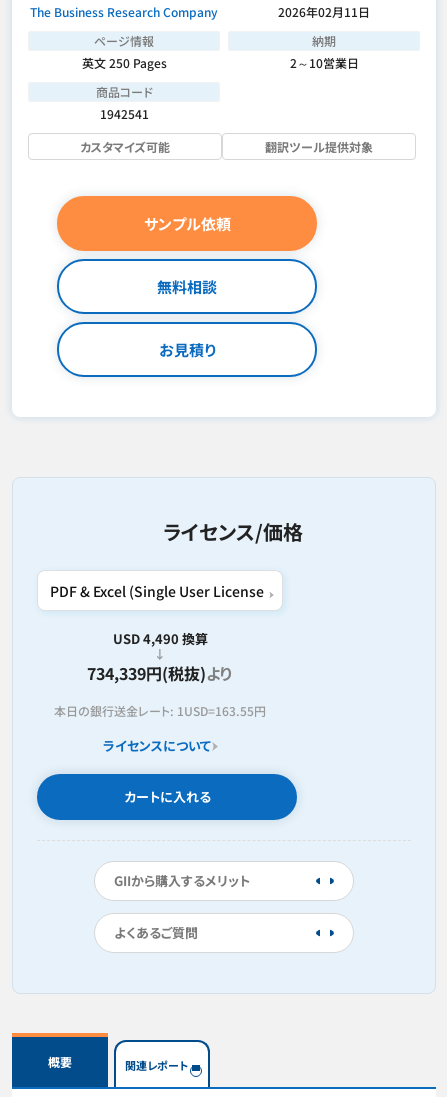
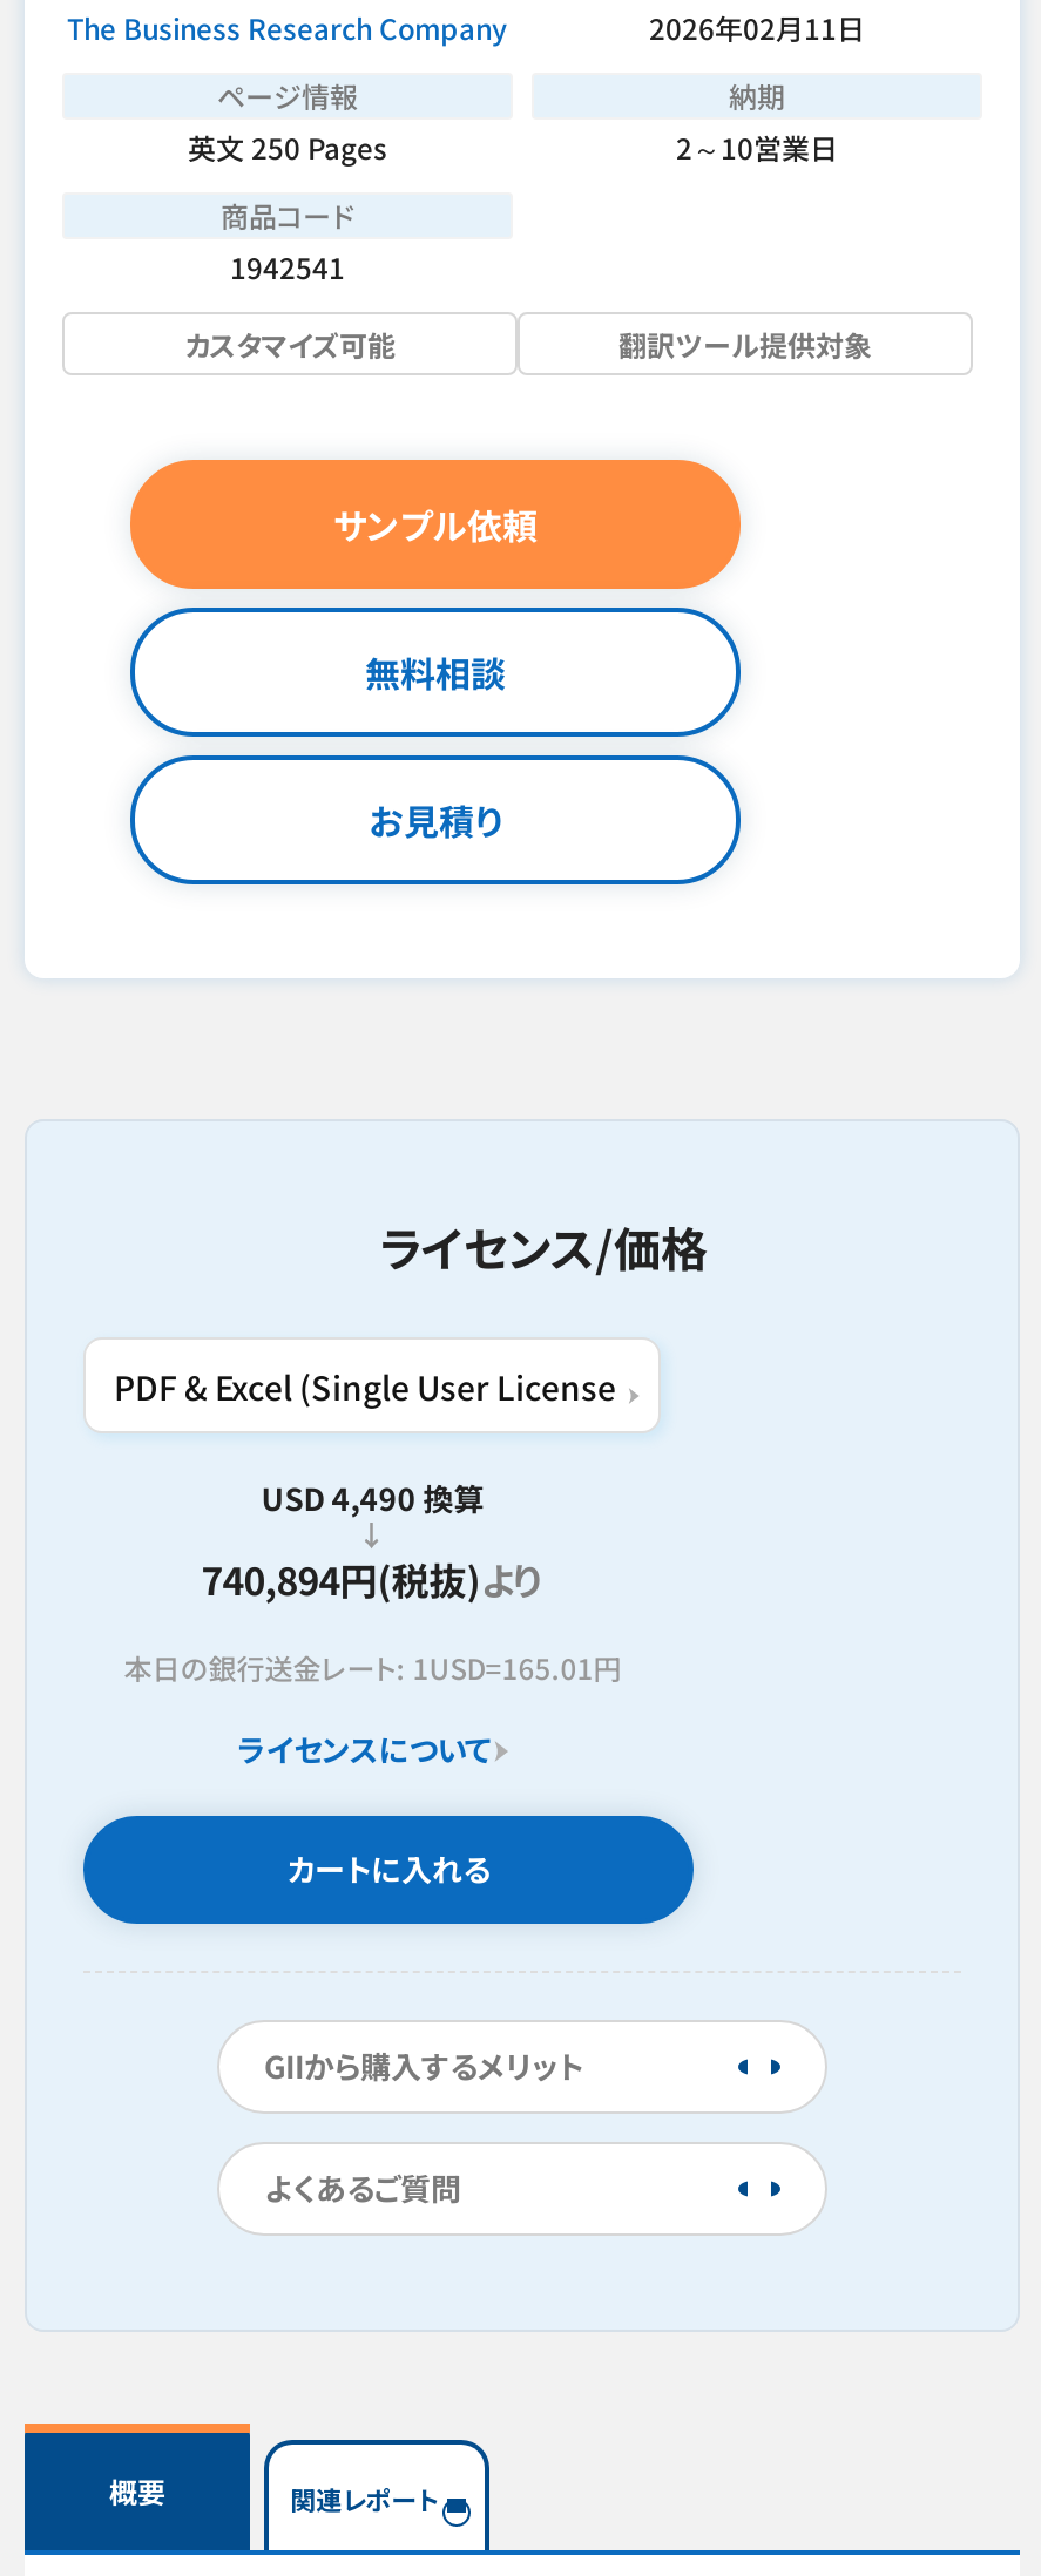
- 734,339円(税抜)より
+ 740,894円(税抜)より

- 本日の銀行送金レート: 1USD=163.55円
+ 本日の銀行送金レート: 1USD=165.01円
